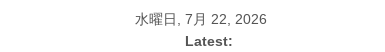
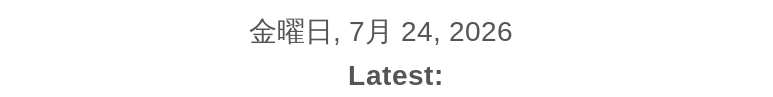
- 水曜日, 7月 22, 2026
+ 金曜日, 7月 24, 2026
